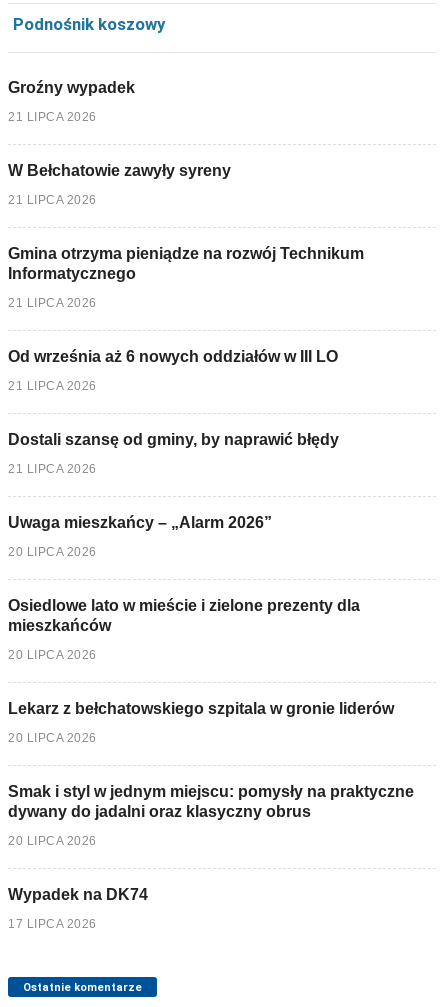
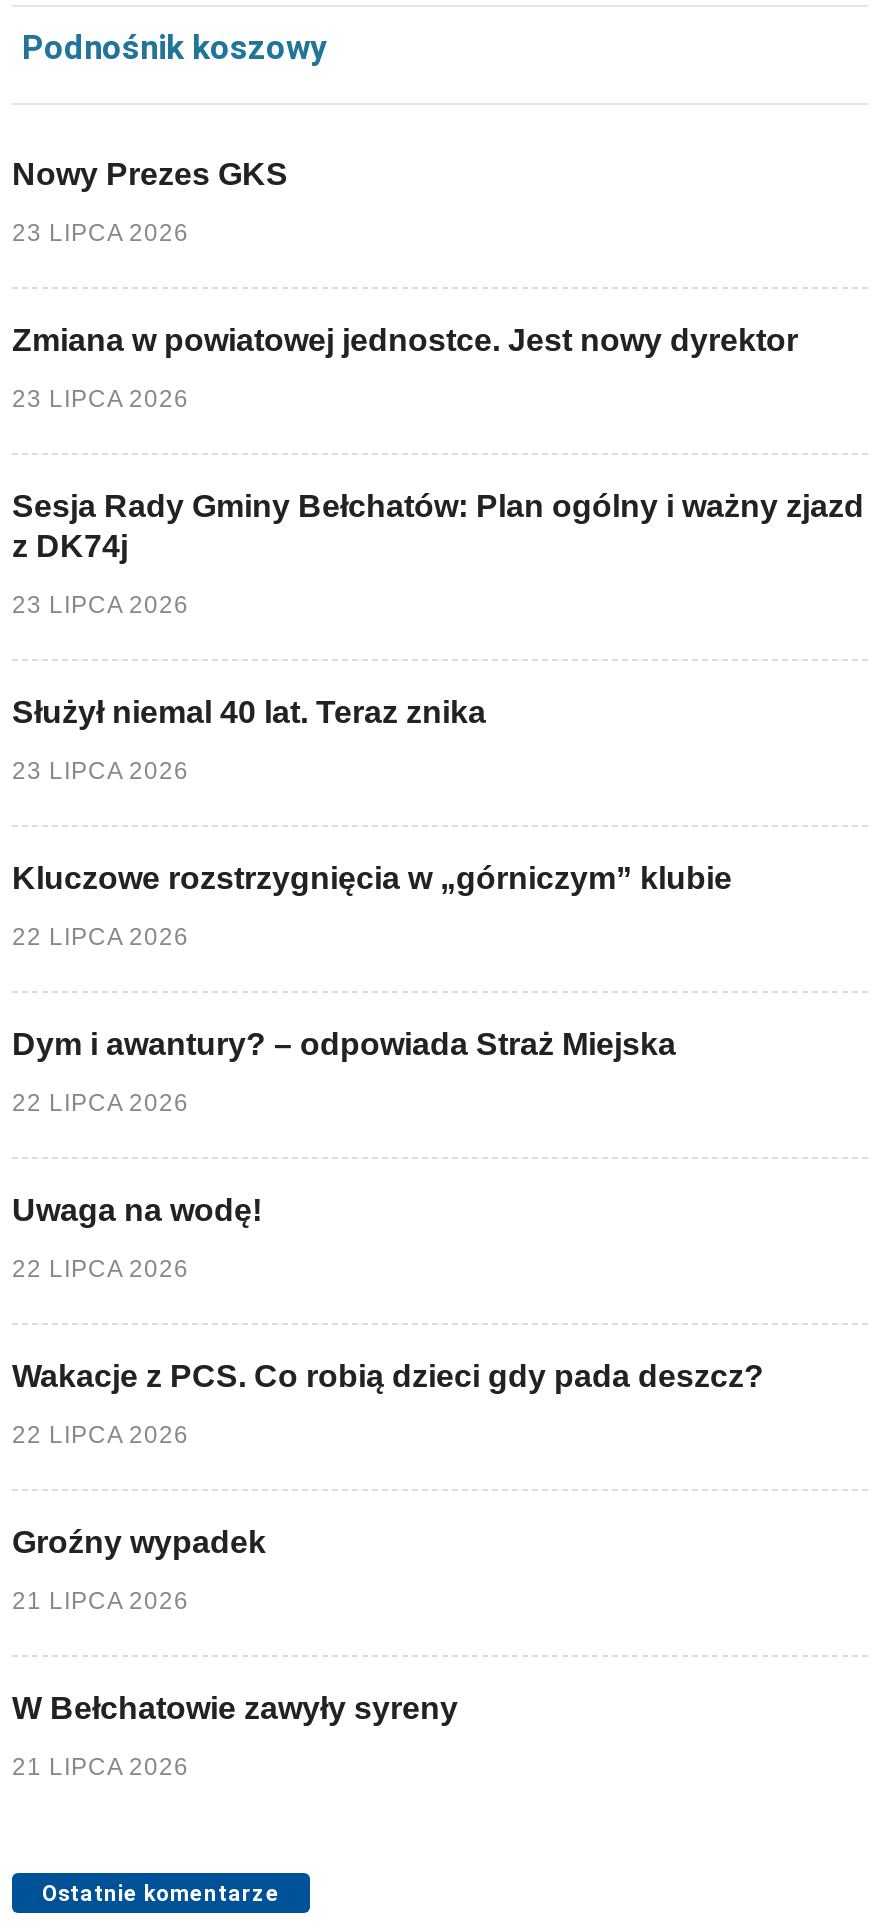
+ Nowy Prezes GKS
+ 23 LIPCA 2026
+ Zmiana w powiatowej jednostce. Jest nowy dyrektor
+ 23 LIPCA 2026
+ Sesja Rady Gminy Bełchatów: Plan ogólny i ważny zjazd
+ z DK74j
+ 23 LIPCA 2026
+ Służył niemal 40 lat. Teraz znika
+ 23 LIPCA 2026
+ Kluczowe rozstrzygnięcia w „górniczym” klubie
+ 22 LIPCA 2026
+ Dym i awantury? – odpowiada Straż Miejska
+ 22 LIPCA 2026
+ Uwaga na wodę!
+ 22 LIPCA 2026
+ Wakacje z PCS. Co robią dzieci gdy pada deszcz?
+ 22 LIPCA 2026

moved down: Groźny wypadek | 21 LIPCA 2026 | W Bełchatowie zawyły syreny | 21 LIPCA 2026

- Gmina otrzyma pieniądze na rozwój Technikum
- Informatycznego
- 21 LIPCA 2026
- Od września aż 6 nowych oddziałów w III LO
- 21 LIPCA 2026
- Dostali szansę od gminy, by naprawić błędy
- 21 LIPCA 2026
- Uwaga mieszkańcy – „Alarm 2026”
- 20 LIPCA 2026
- Osiedlowe lato w mieście i zielone prezenty dla
- mieszkańców
- 20 LIPCA 2026
- Lekarz z bełchatowskiego szpitala w gronie liderów
- 20 LIPCA 2026
- Smak i styl w jednym miejscu: pomysły na praktyczne
- dywany do jadalni oraz klasyczny obrus
- 20 LIPCA 2026
- Wypadek na DK74
- 17 LIPCA 2026
